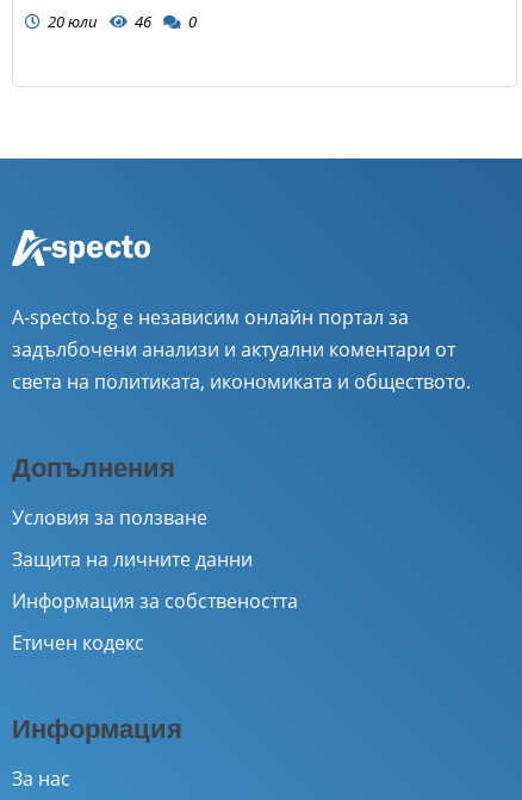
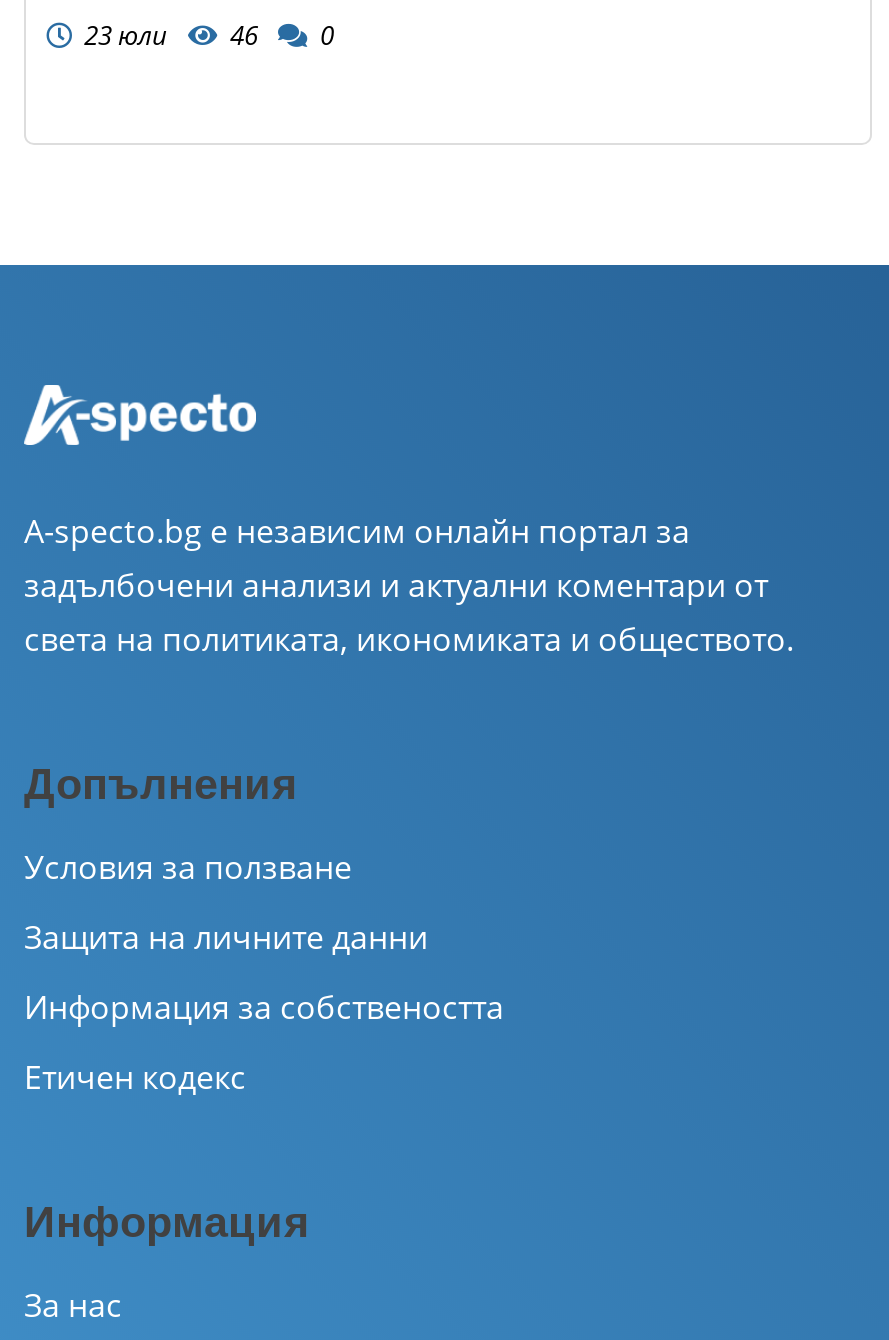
- 20 юли 46 0
+ 23 юли 46 0
